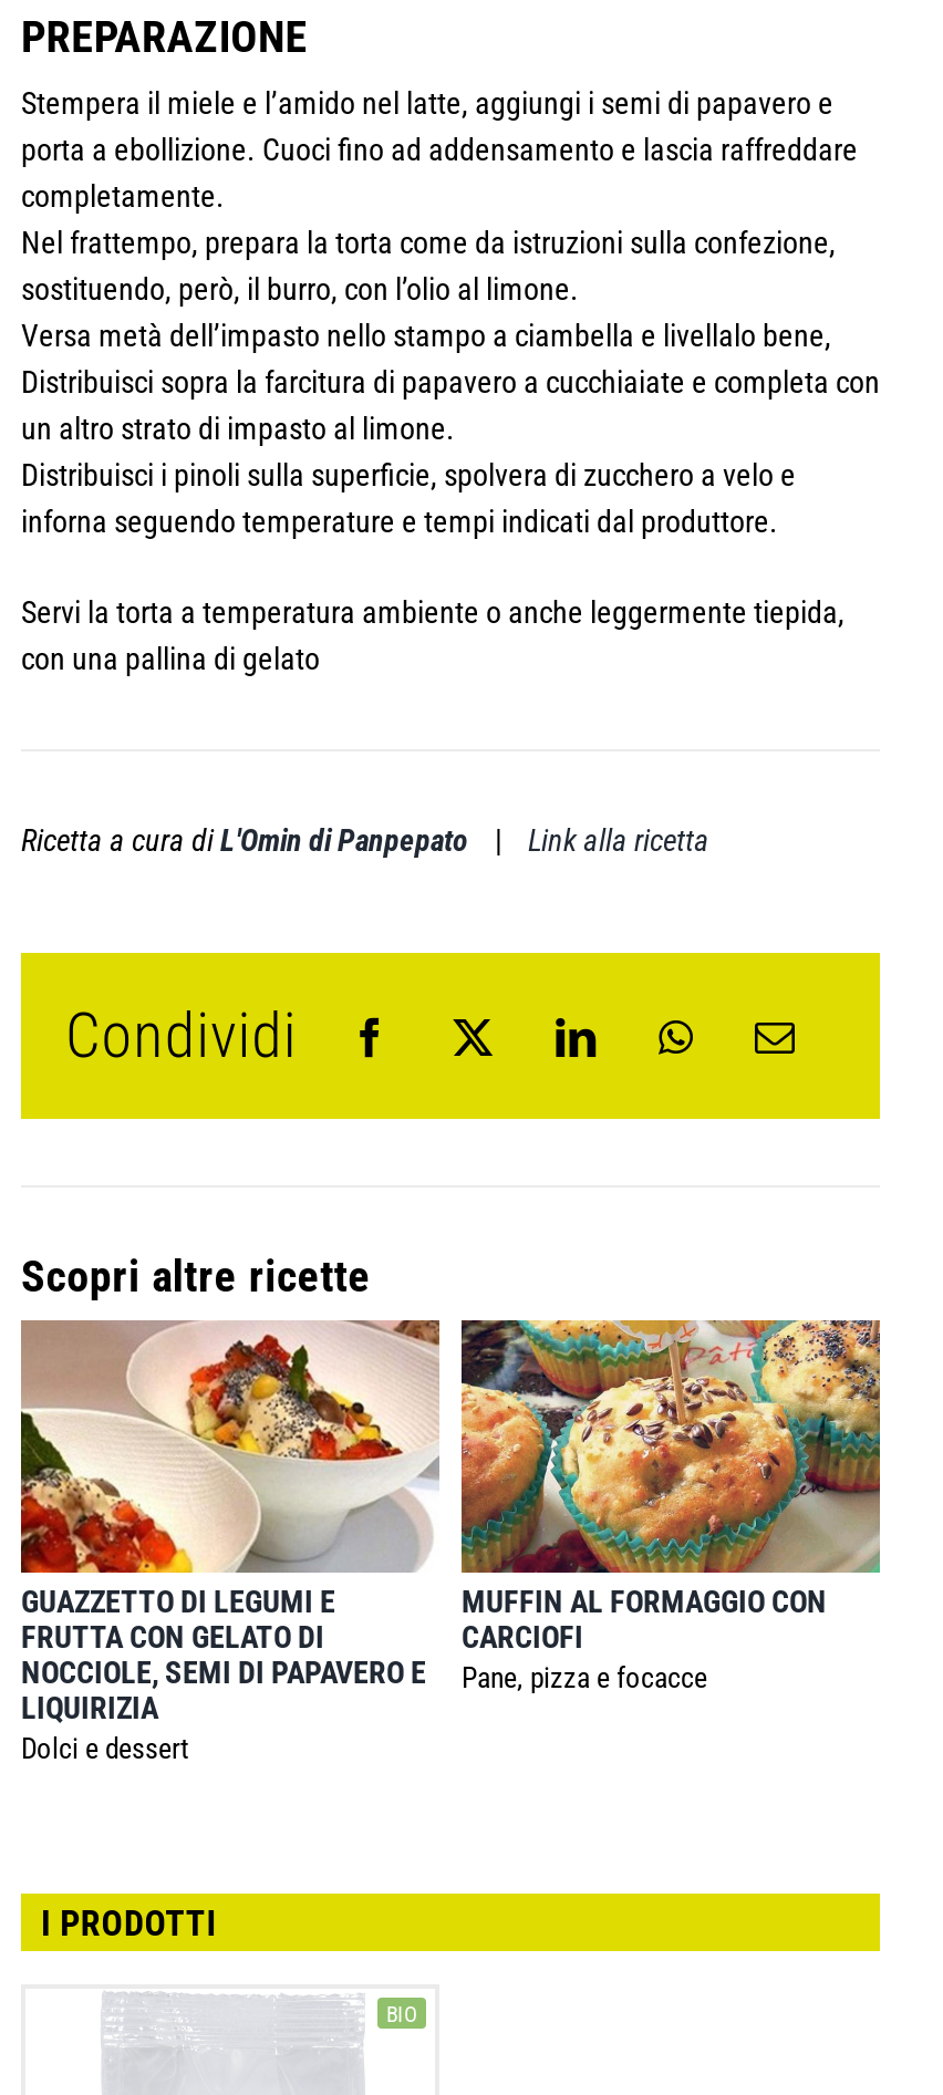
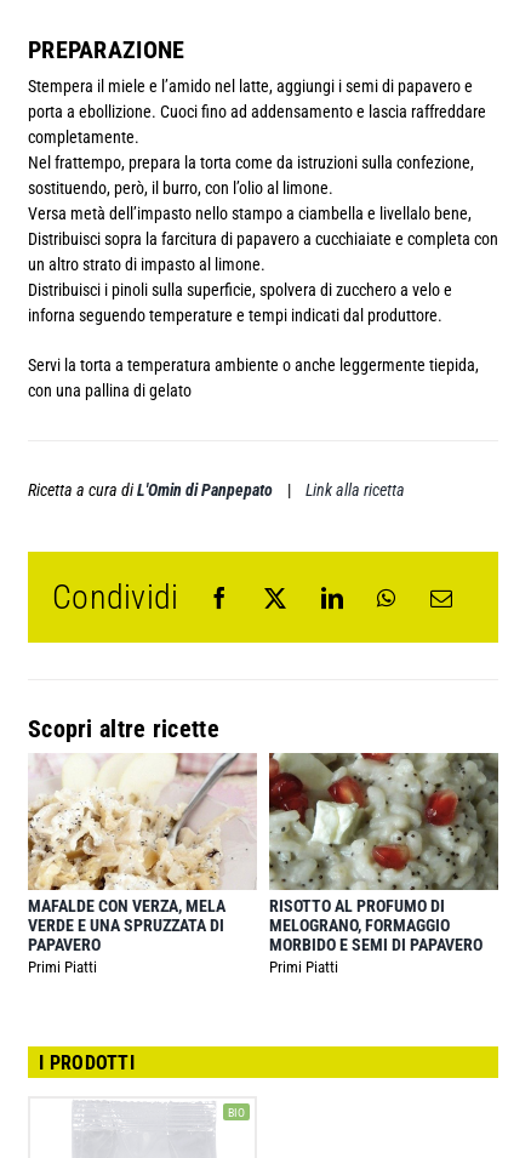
- [image]
- GUAZZETTO DI LEGUMI E
- FRUTTA CON GELATO DI
- NOCCIOLE, SEMI DI PAPAVERO E
- LIQUIRIZIA
- Dolci e dessert
+ [image]
+ MAFALDE CON VERZA, MELA
+ VERDE E UNA SPRUZZATA DI
+ PAPAVERO
+ Primi Piatti

- [image]
- MUFFIN AL FORMAGGIO CON
- CARCIOFI
- Pane, pizza e focacce
+ [image]
+ RISOTTO AL PROFUMO DI
+ MELOGRANO, FORMAGGIO
+ MORBIDO E SEMI DI PAPAVERO
+ Primi Piatti
